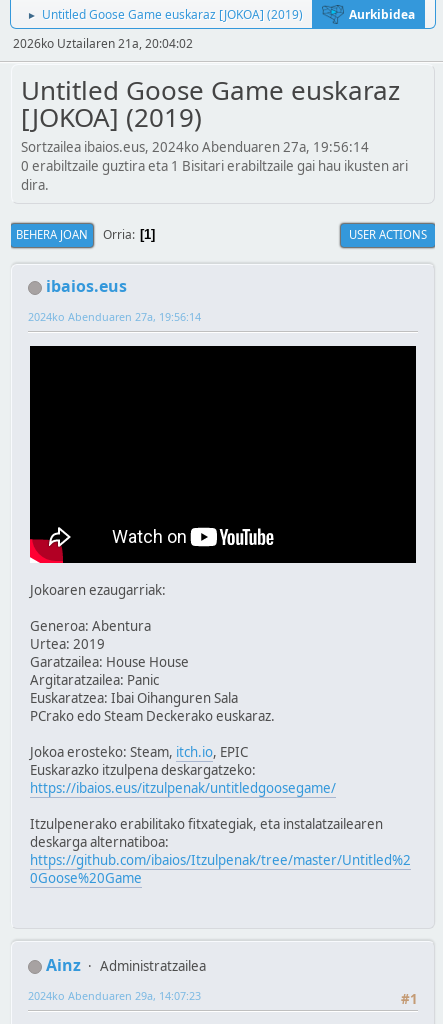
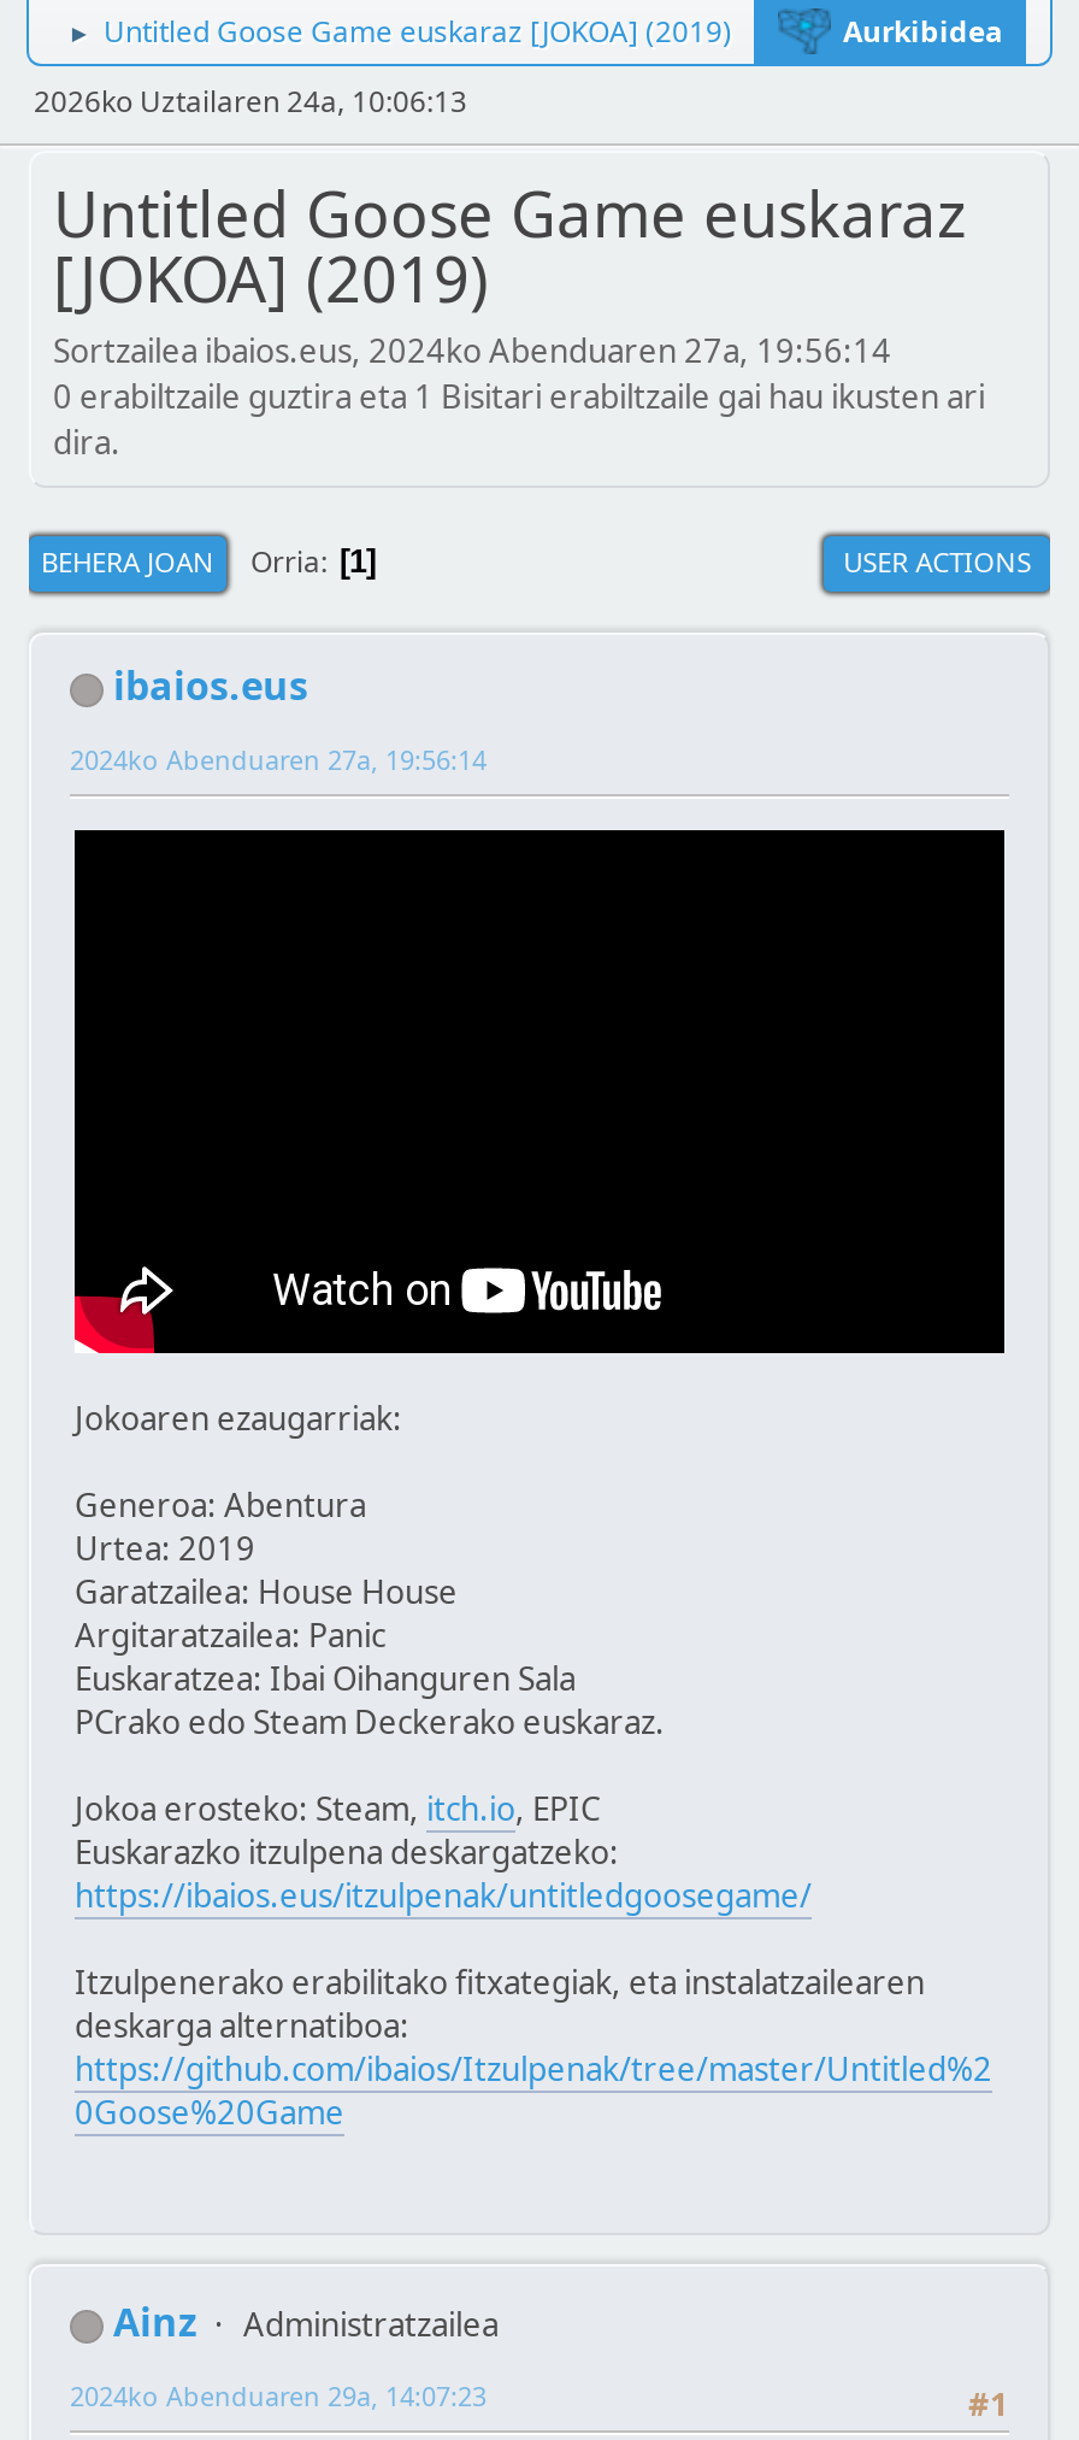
- 2026ko Uztailaren 21a, 20:04:02
+ 2026ko Uztailaren 24a, 10:06:13
